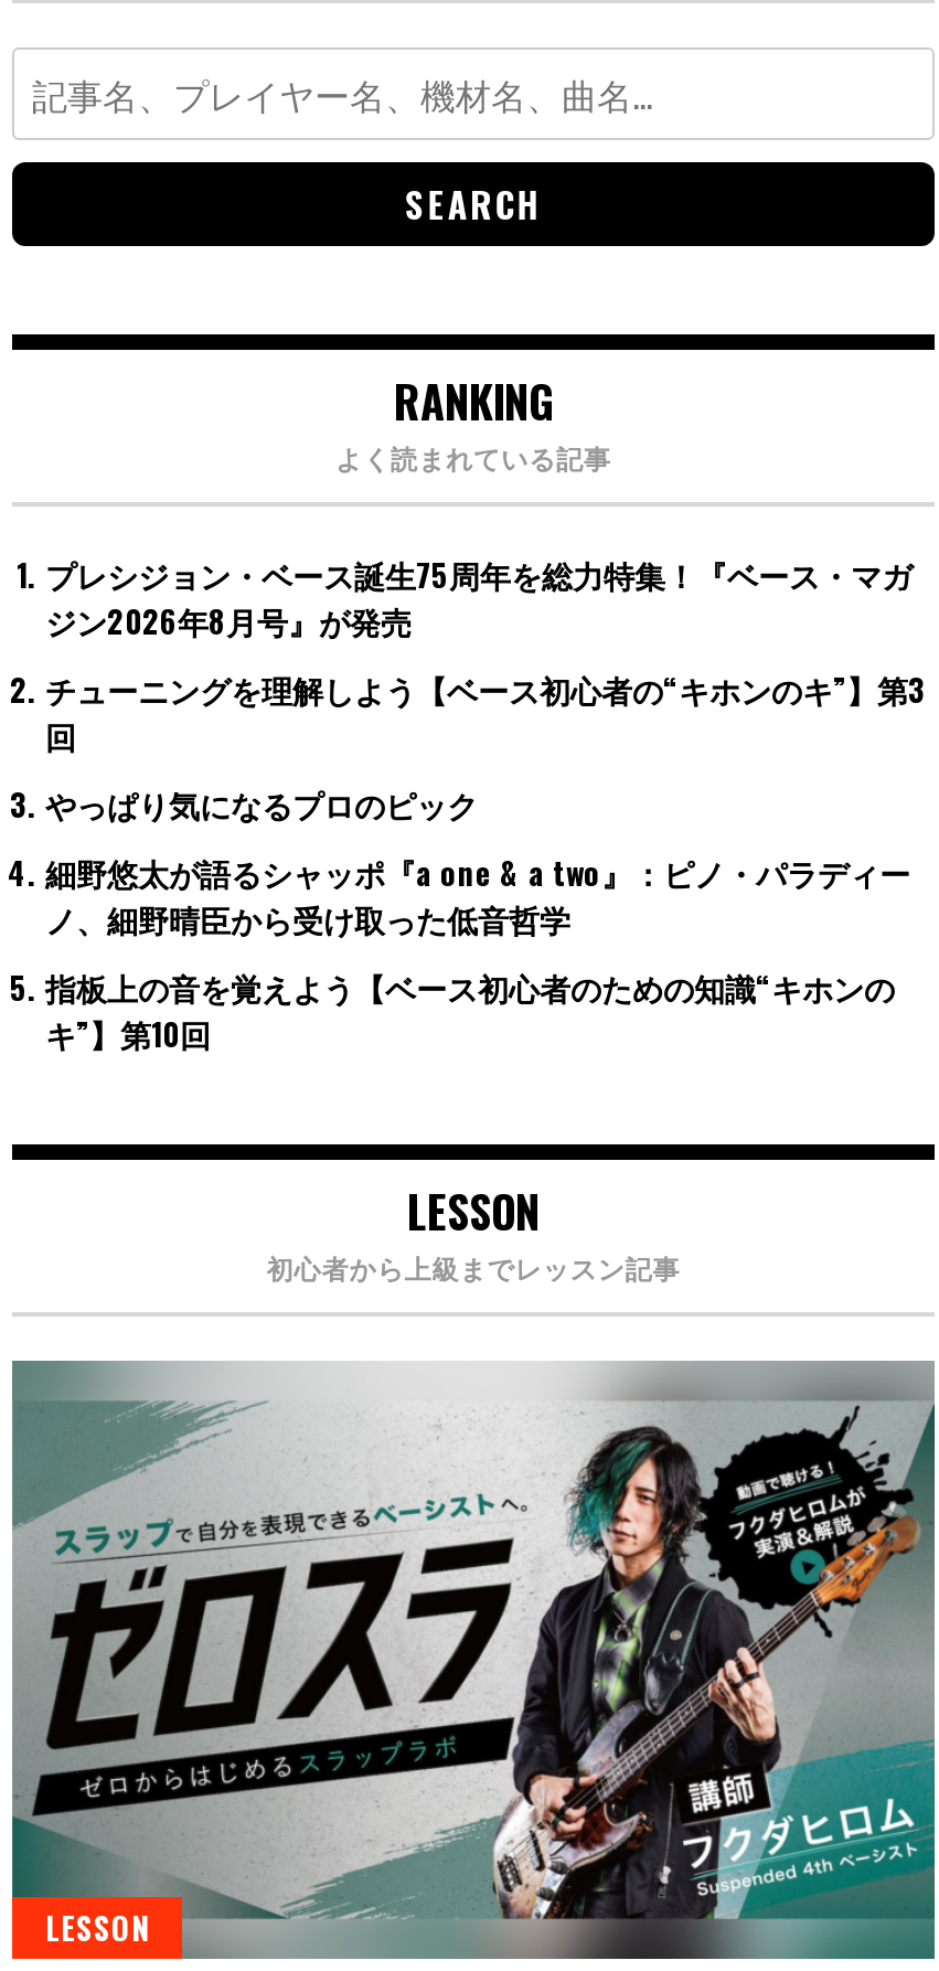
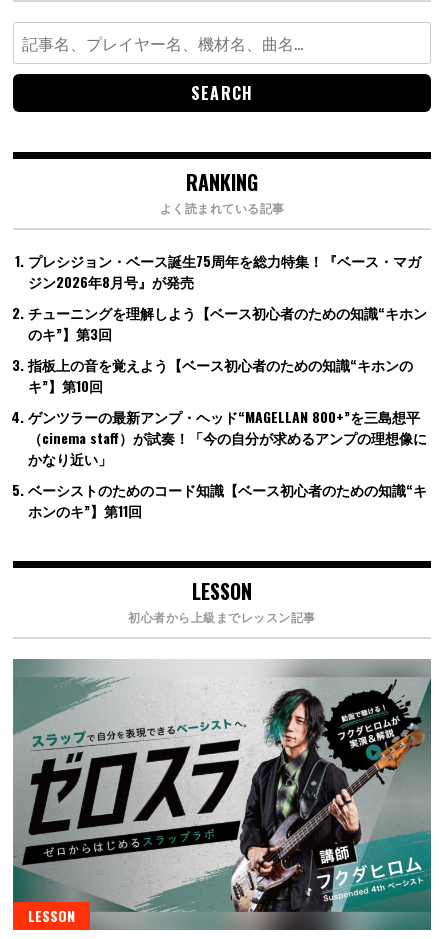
- チューニングを理解しよう【ベース初心者の“キホンのキ”】第3
- 回
- やっぱり気になるプロのピック
- 細野悠太が語るシャッポ『a one & a two』：ピノ・パラディー
- ノ、細野晴臣から受け取った低音哲学
+ チューニングを理解しよう【ベース初心者のための知識“キホン
+ のキ”】第3回

moved up: 指板上の音を覚えよう【ベース初心者のための知識“キホンの | キ”】第10回

+ ゲンツラーの最新アンプ・ヘッド“MAGELLAN 800+”を三島想平
+ （cinema staff）が試奏！「今の自分が求めるアンプの理想像に
+ かなり近い」
+ ベーシストのためのコード知識【ベース初心者のための知識“キ
+ ホンのキ”】第11回
